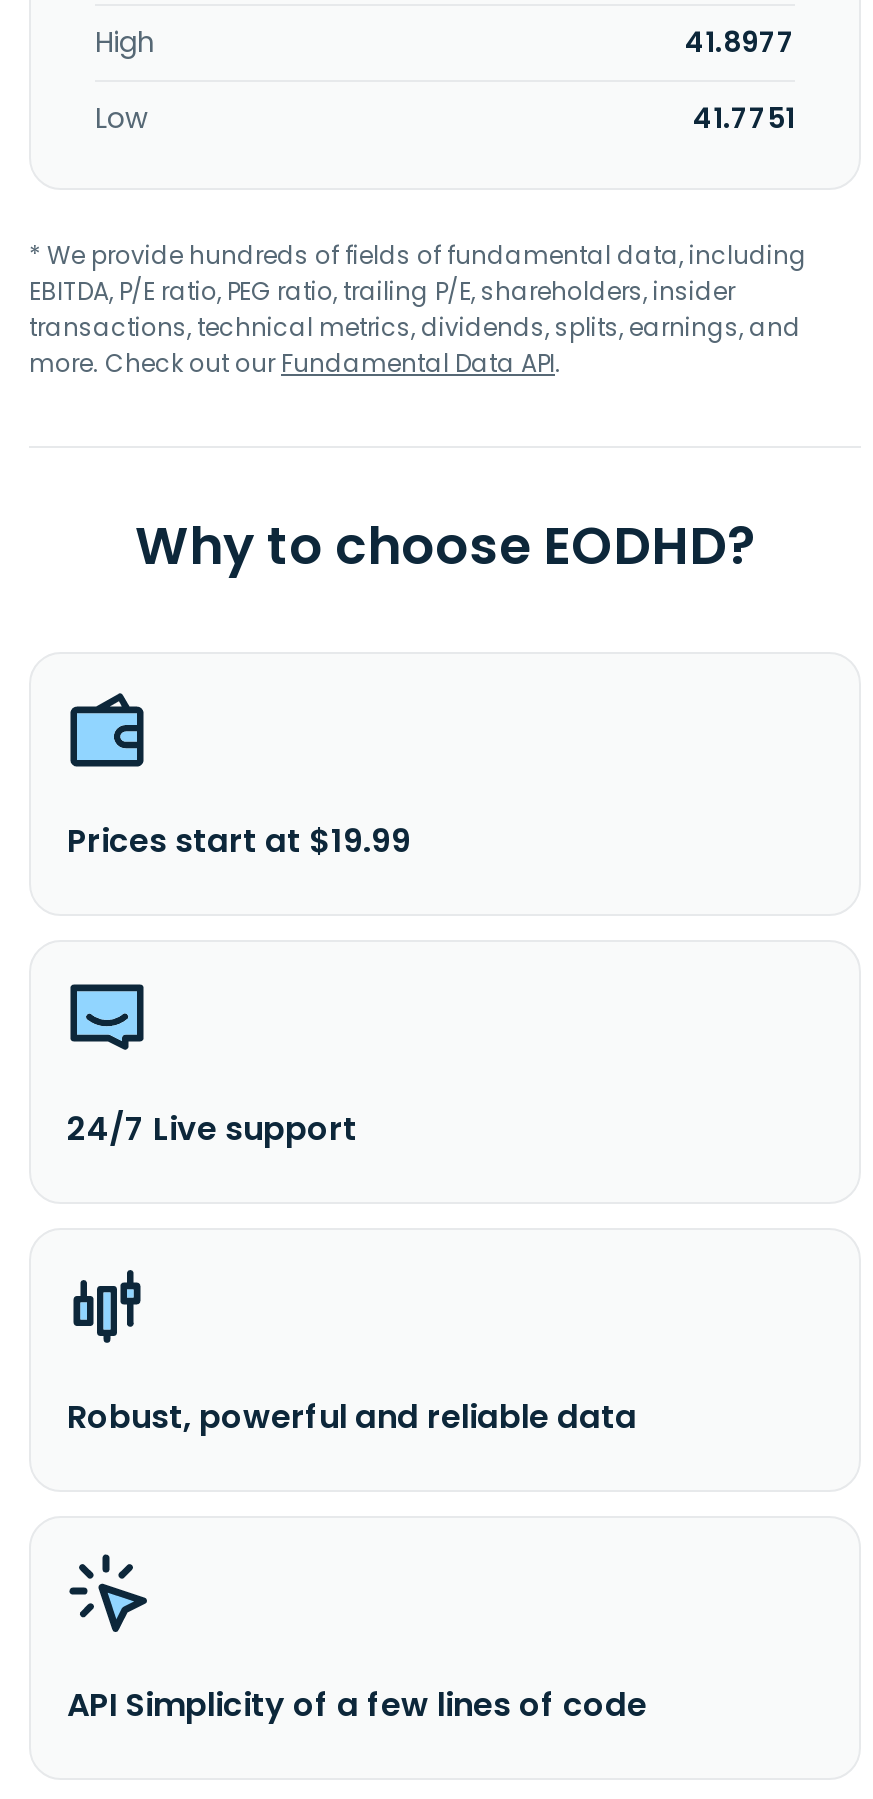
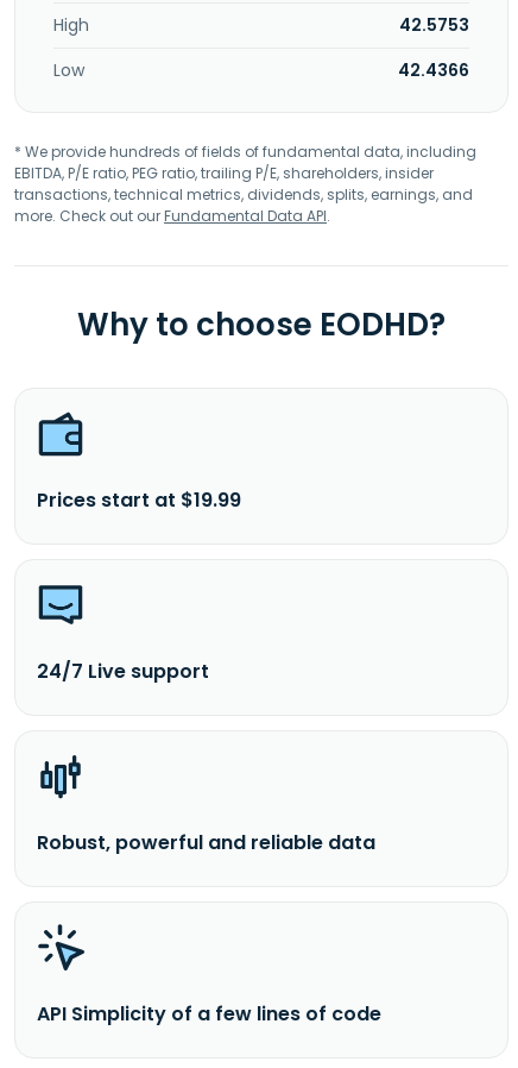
- 41.8977
+ 42.5753

- 41.7751
+ 42.4366
